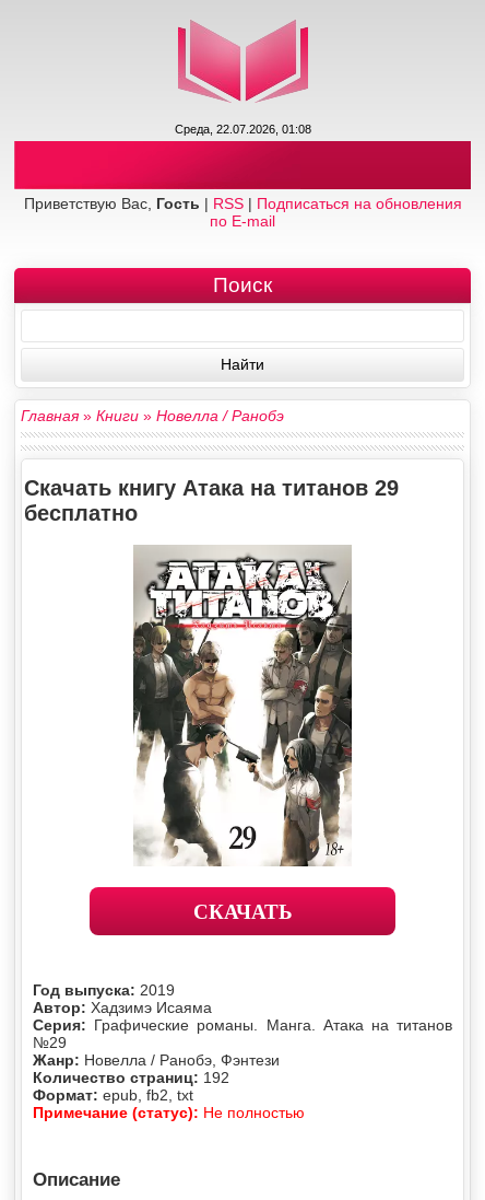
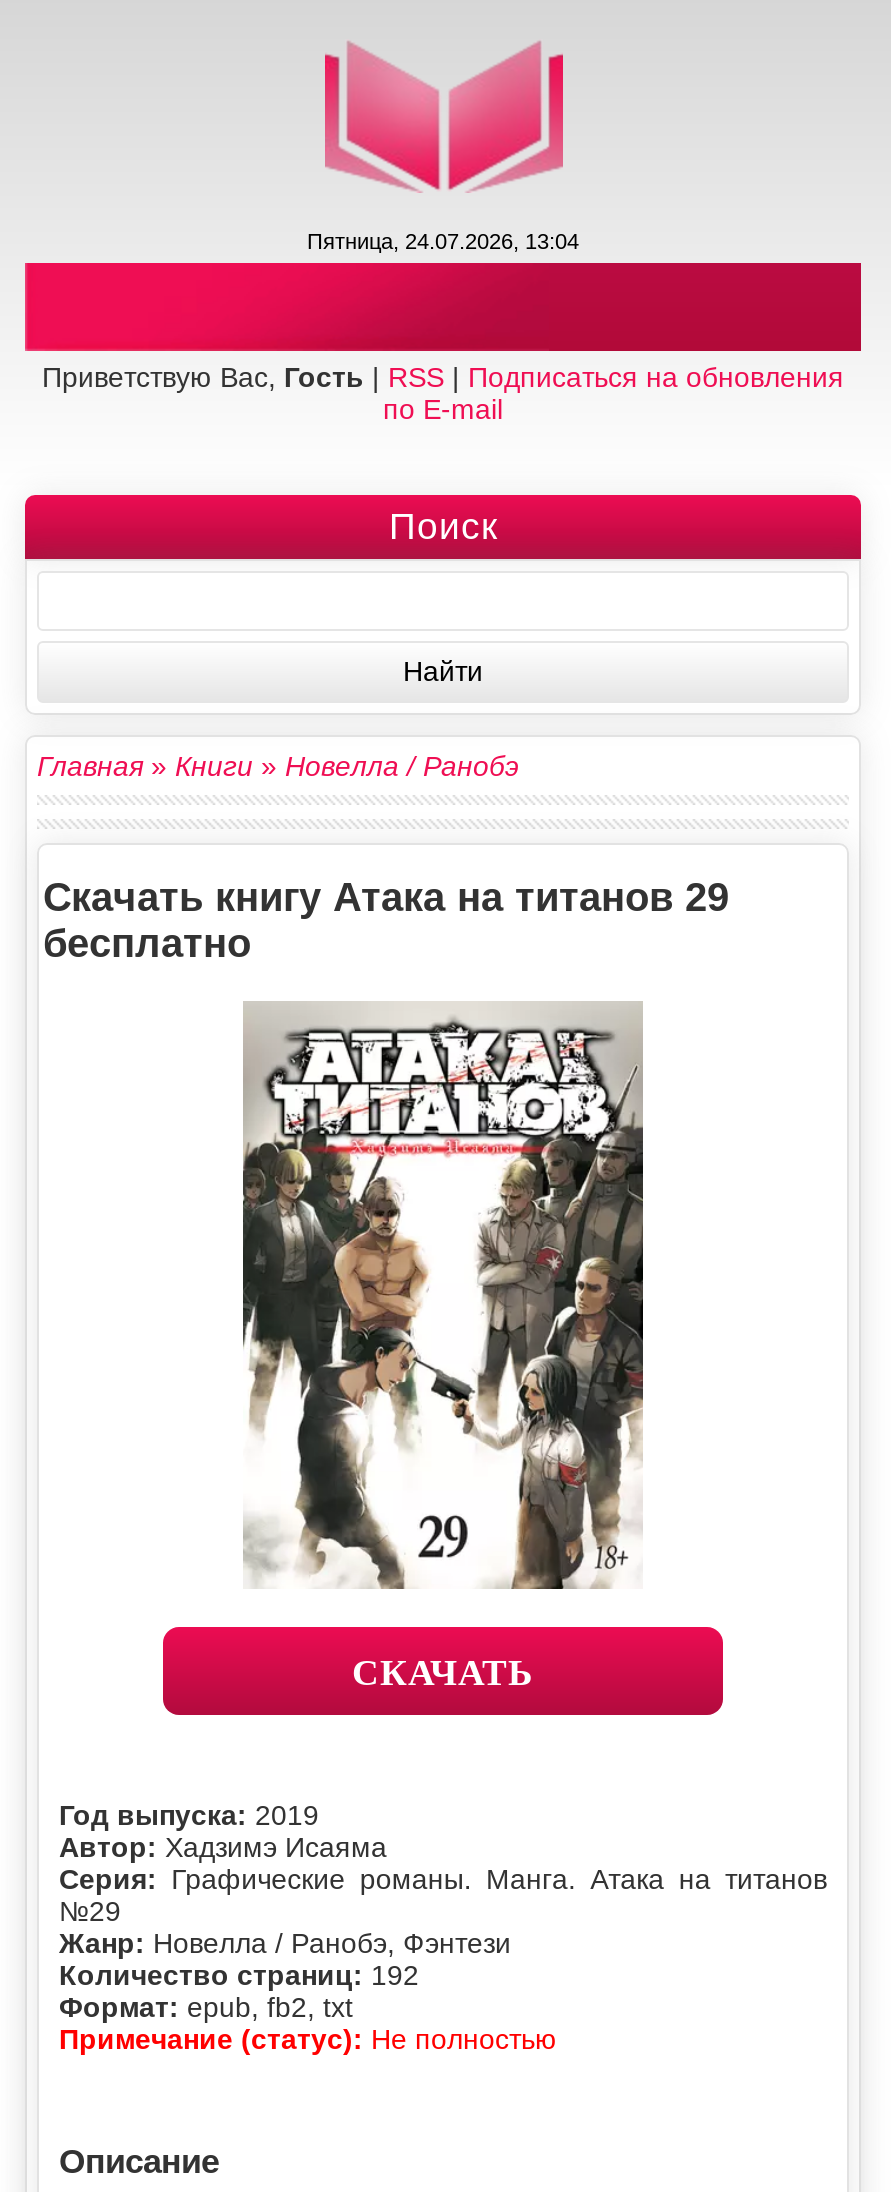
- Среда, 22.07.2026, 01:08
+ Пятница, 24.07.2026, 13:04
